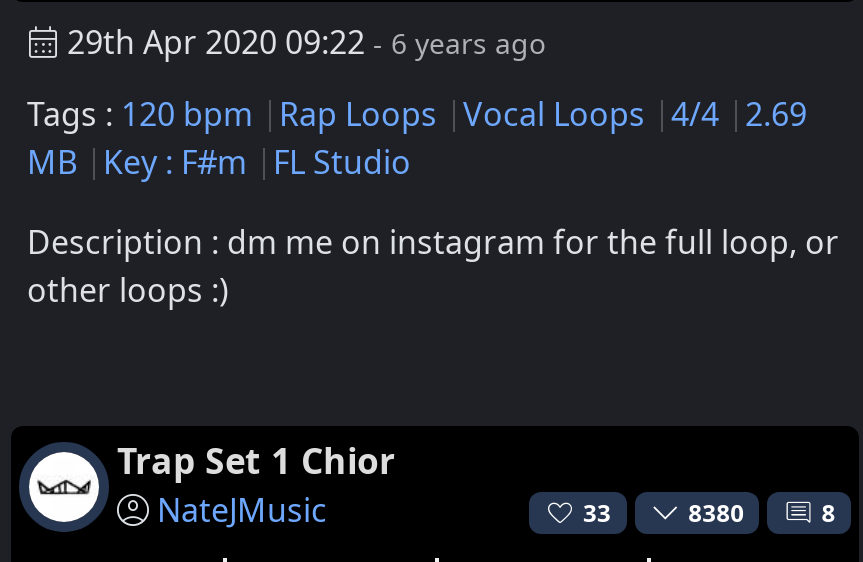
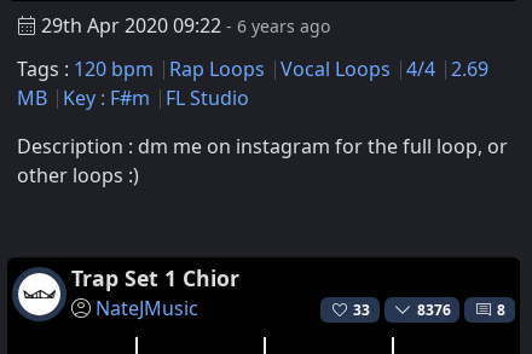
- 8380
+ 8376
